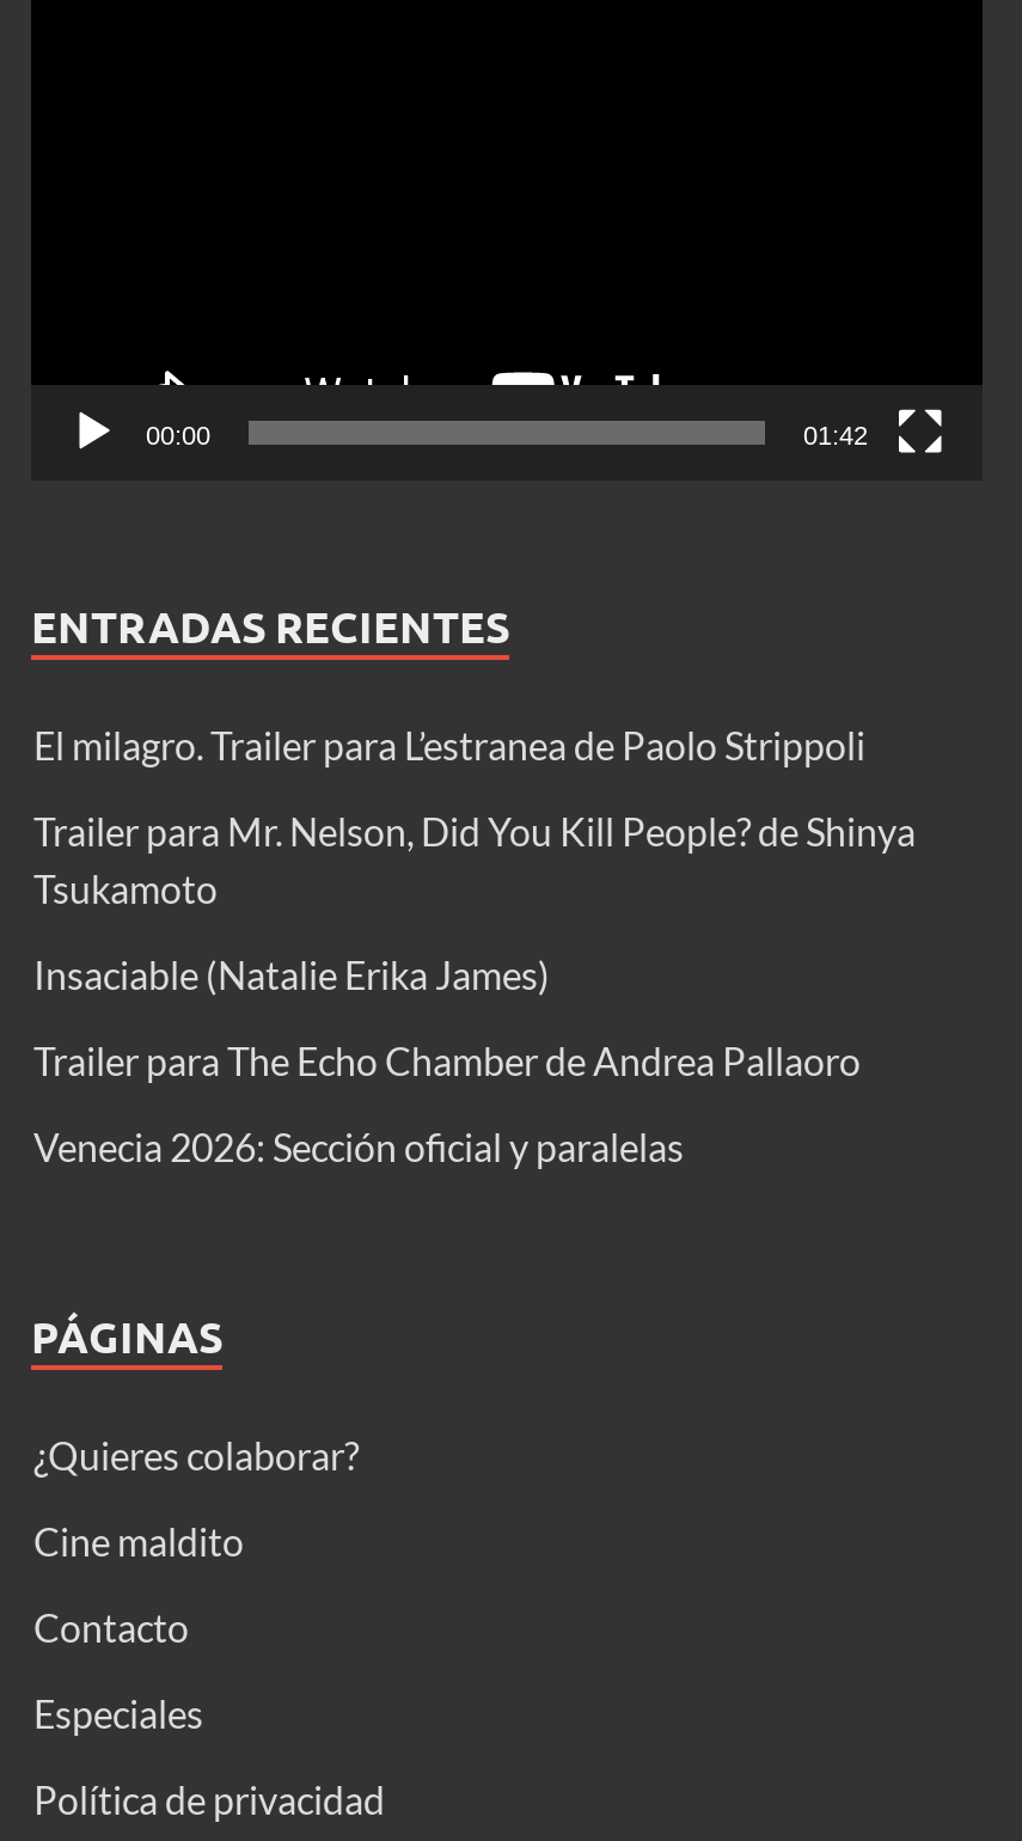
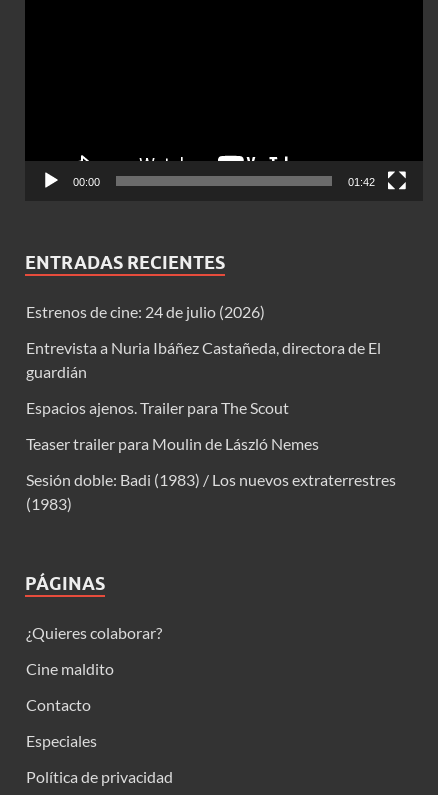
- El milagro. Trailer para L’estranea de Paolo Strippoli
+ Estrenos de cine: 24 de julio (2026)

- Trailer para Mr. Nelson, Did You Kill People? de Shinya
- Tsukamoto
+ Entrevista a Nuria Ibáñez Castañeda, directora de El
+ guardián

- Insaciable (Natalie Erika James)
+ Espacios ajenos. Trailer para The Scout

- Trailer para The Echo Chamber de Andrea Pallaoro
+ Teaser trailer para Moulin de László Nemes

- Venecia 2026: Sección oficial y paralelas
+ Sesión doble: Badi (1983) / Los nuevos extraterrestres
+ (1983)
